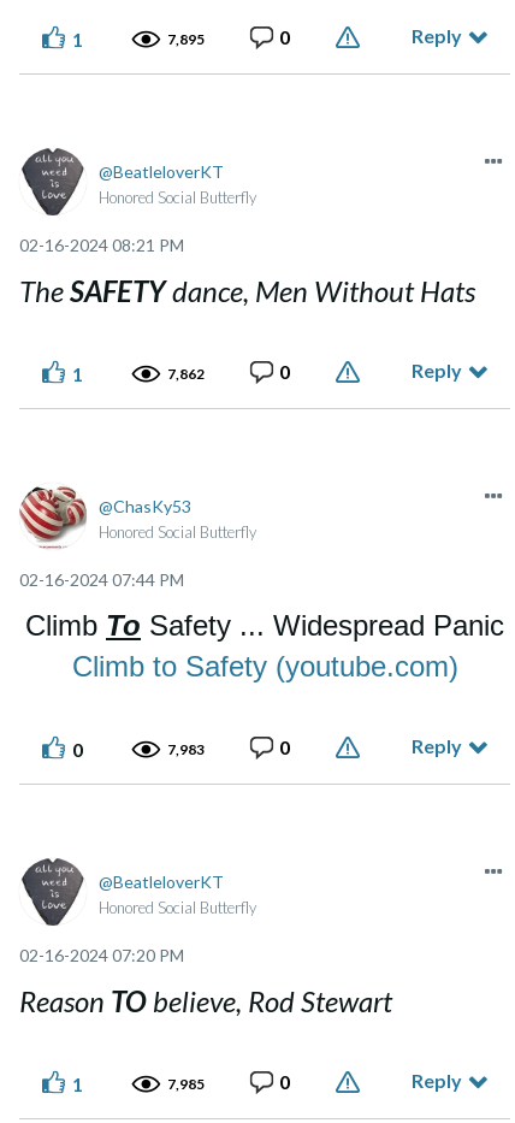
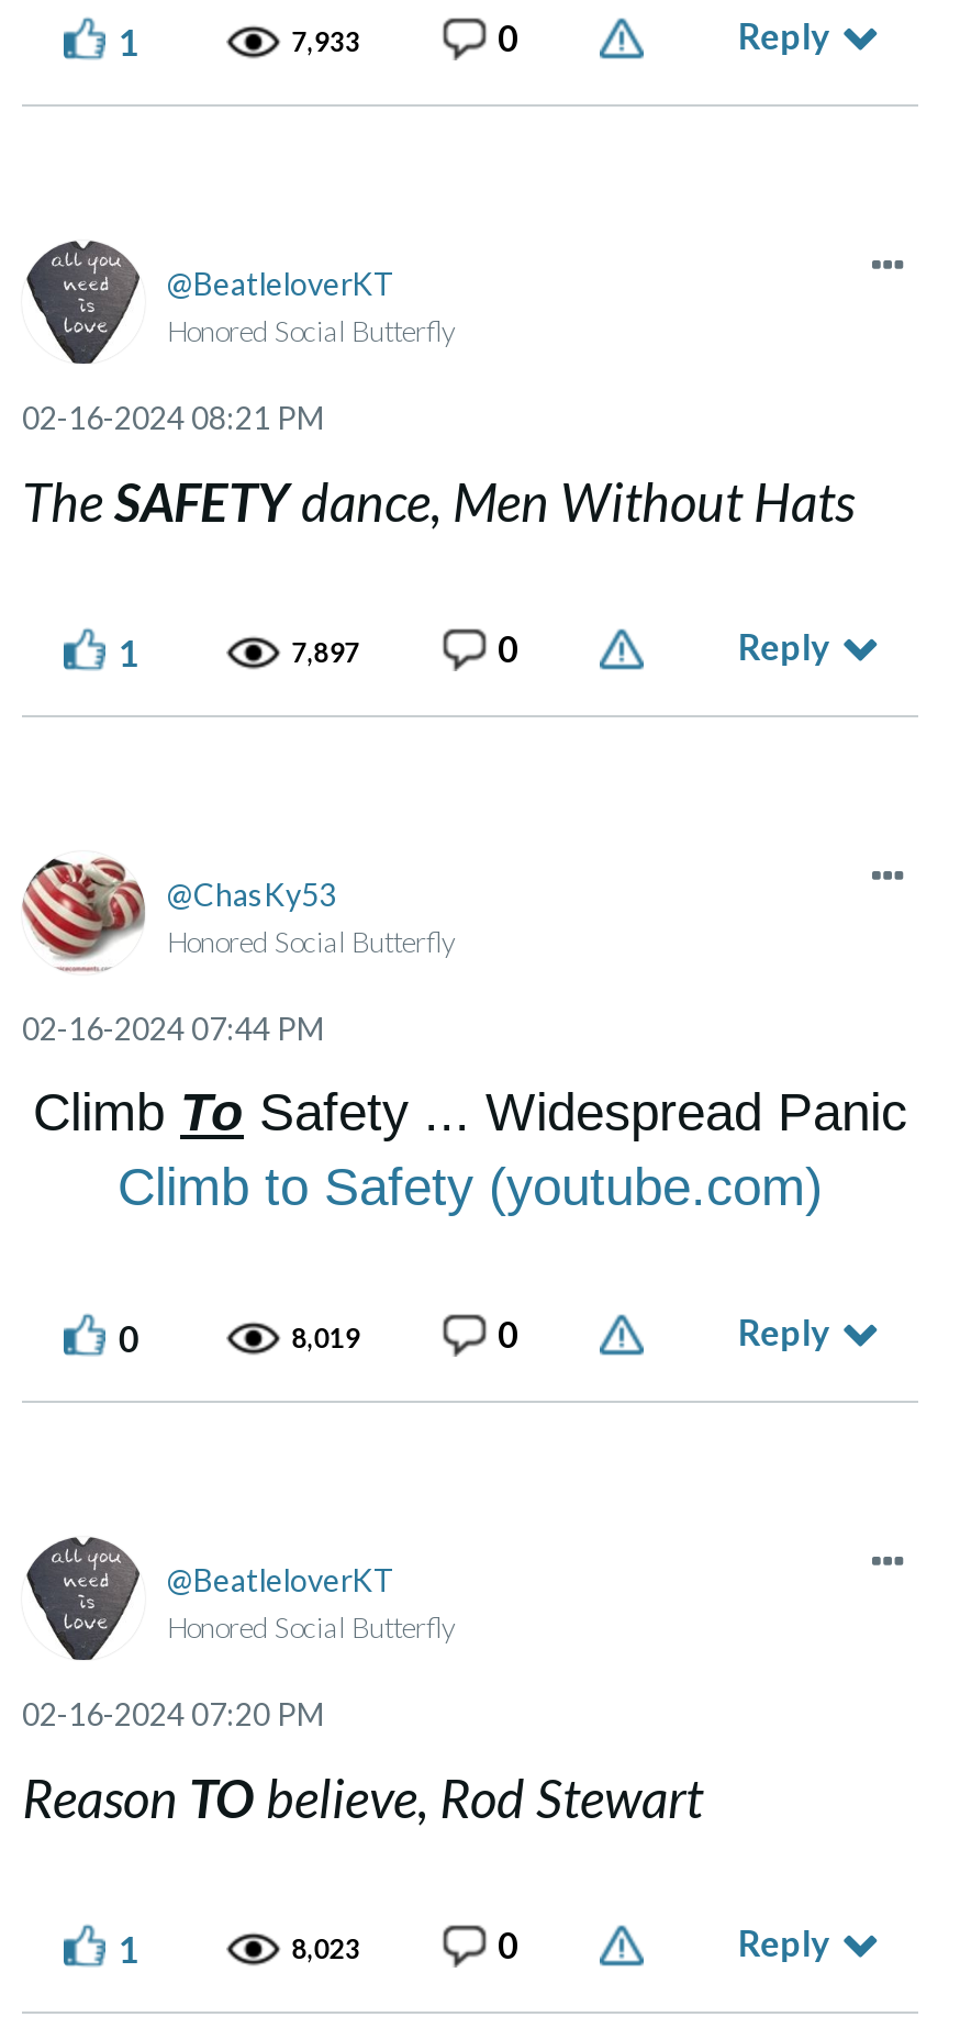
- 7,895
+ 7,933

- 7,862
+ 7,897

- 7,983
+ 8,019

- 7,985
+ 8,023
